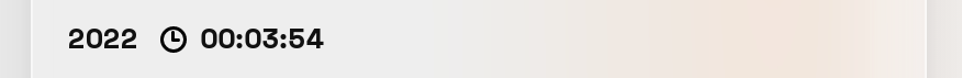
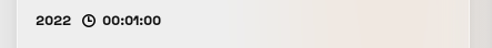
- 2022 00:03:54
+ 2022 00:01:00
